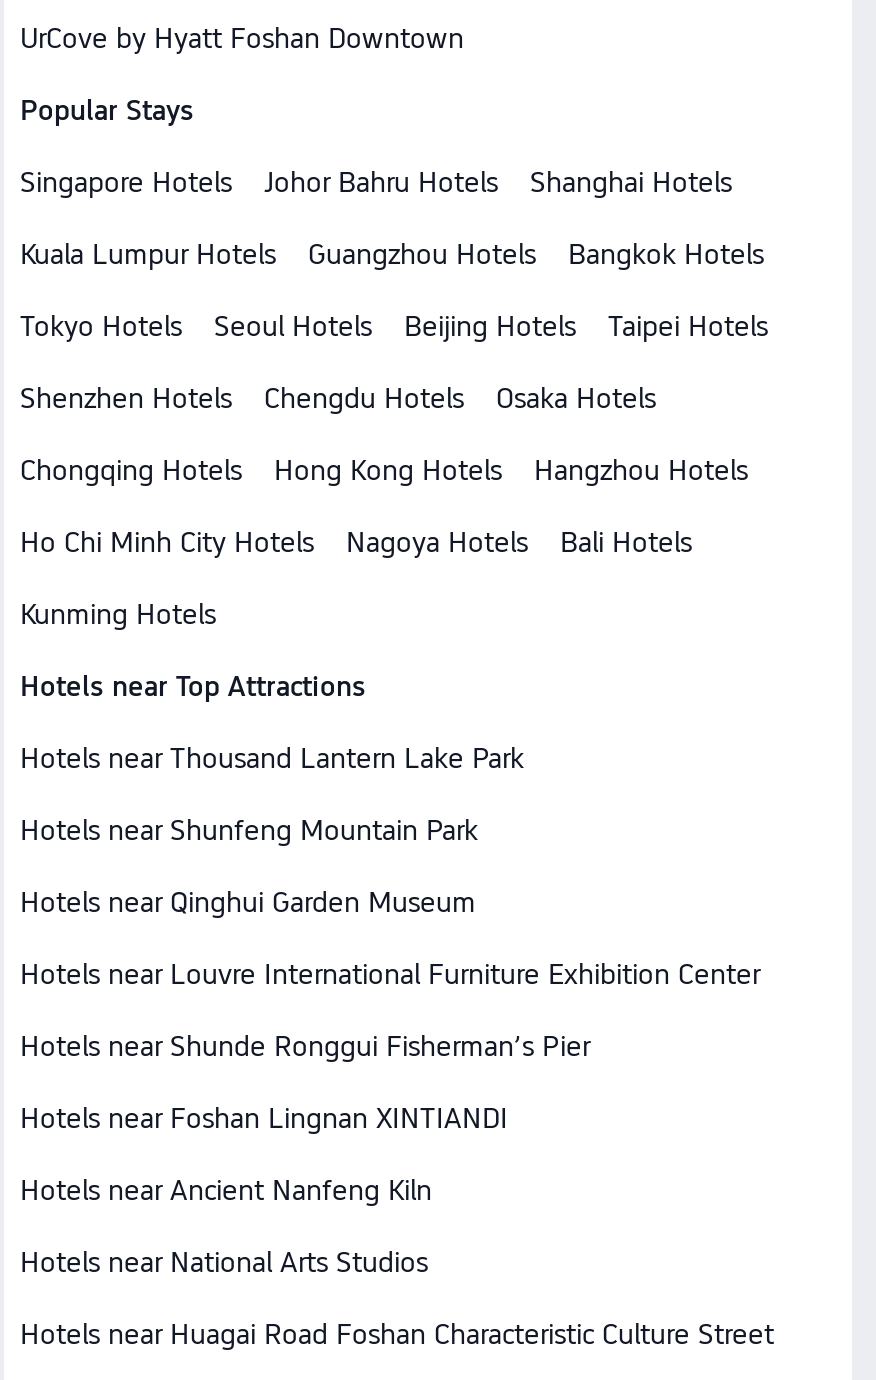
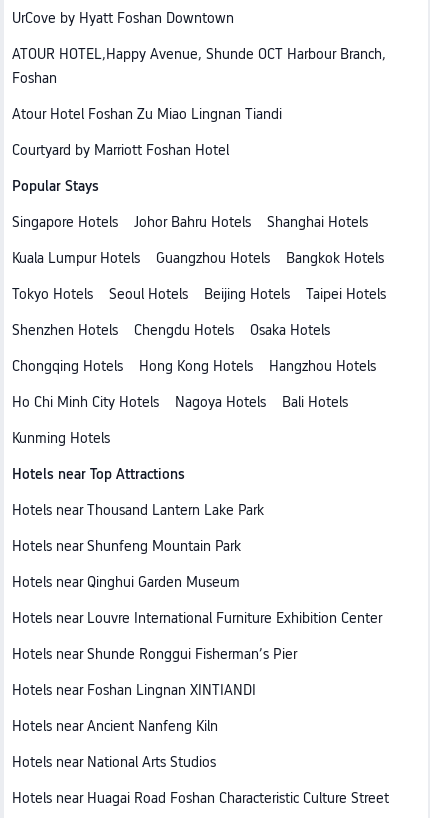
+ ATOUR HOTEL,Happy Avenue, Shunde OCT Harbour Branch,
+ Foshan
+ Atour Hotel Foshan Zu Miao Lingnan Tiandi‌
+ Courtyard by Marriott Foshan Hotel
